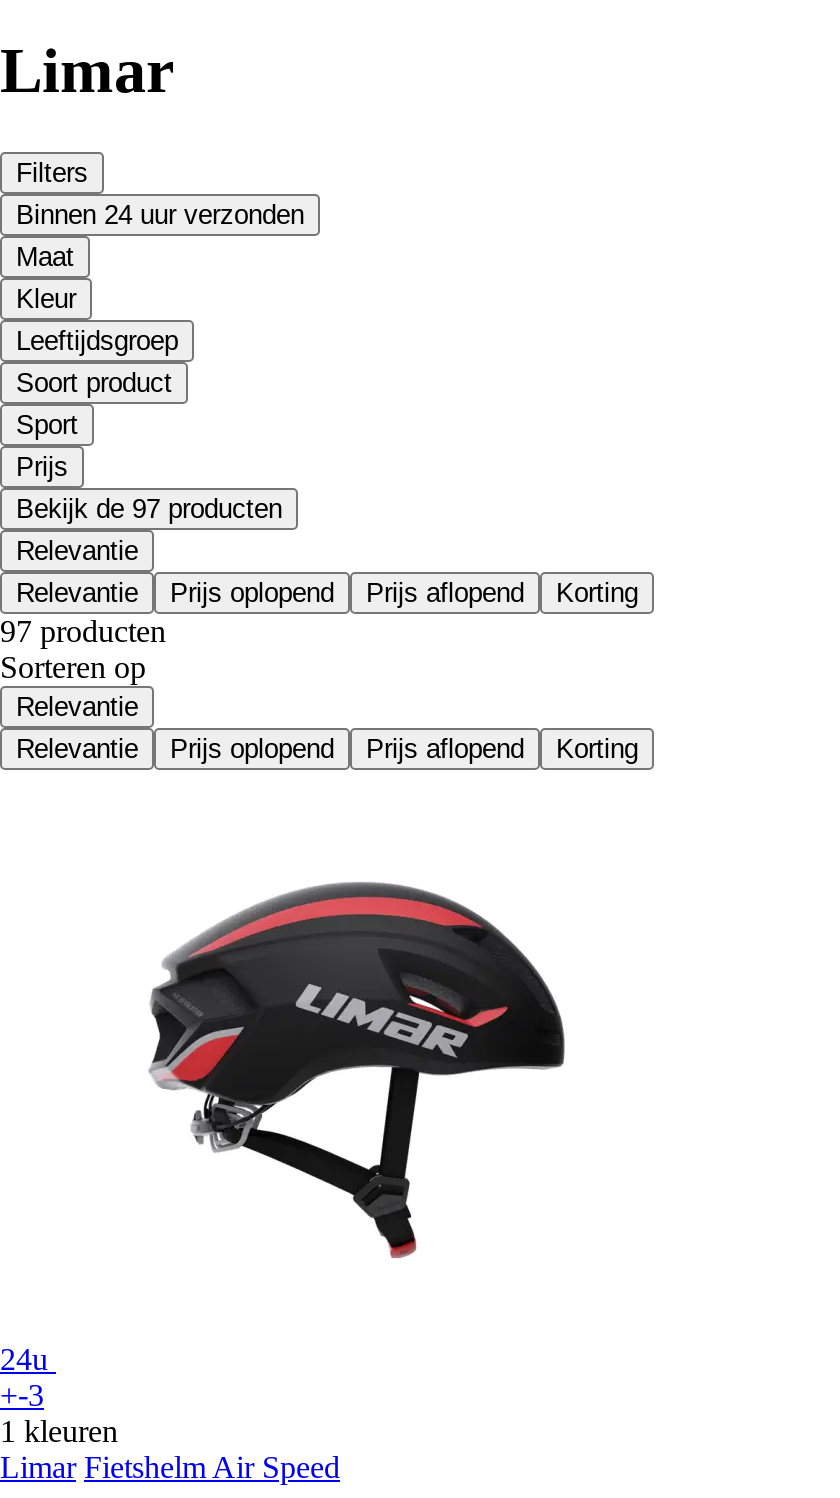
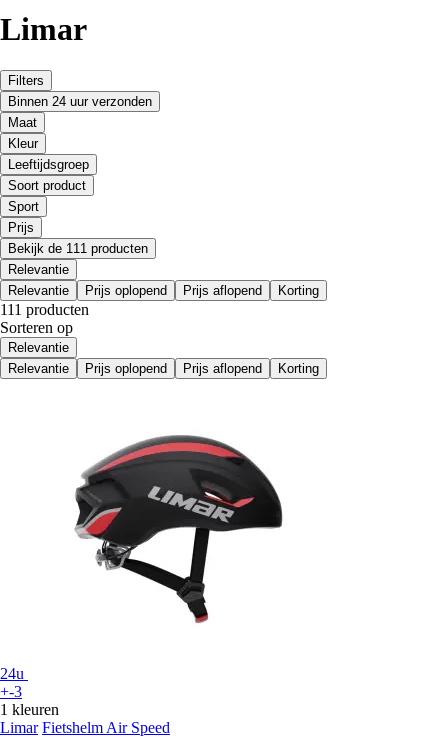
- Bekijk de 97 producten
+ Bekijk de 111 producten

- 97 producten
+ 111 producten
